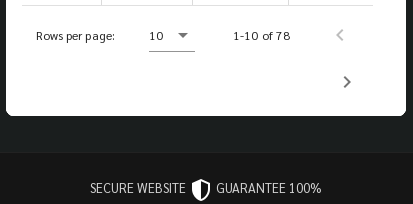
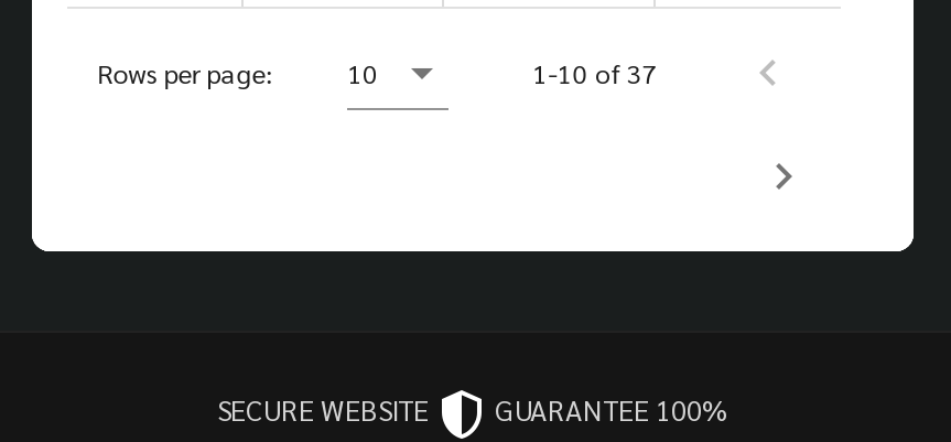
- 1-10 of 78
+ 1-10 of 37
